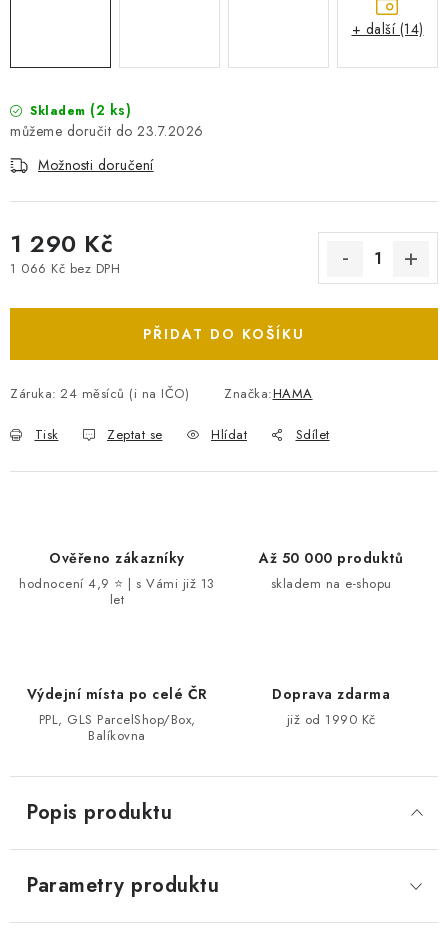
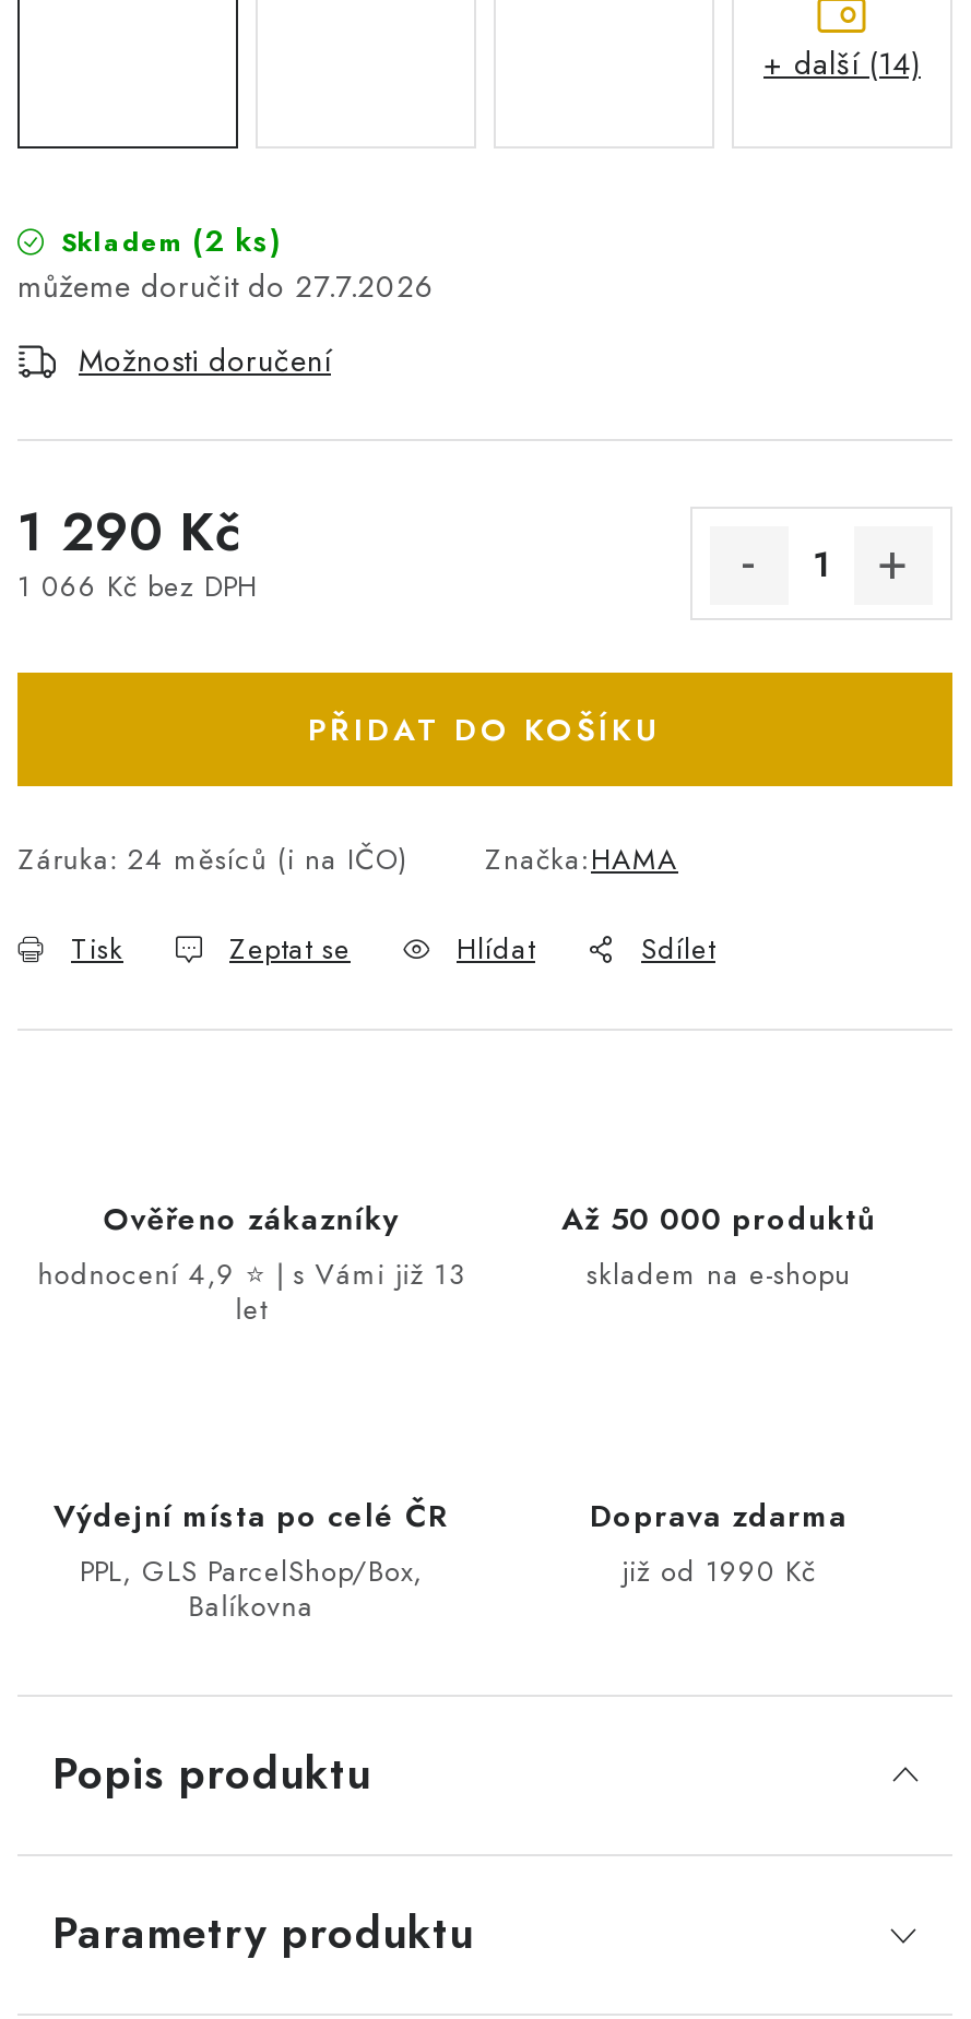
- 23.7.2026
+ 27.7.2026
